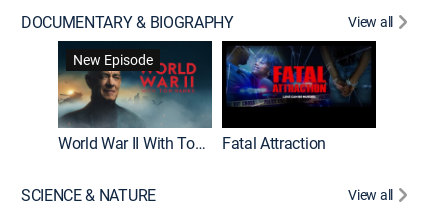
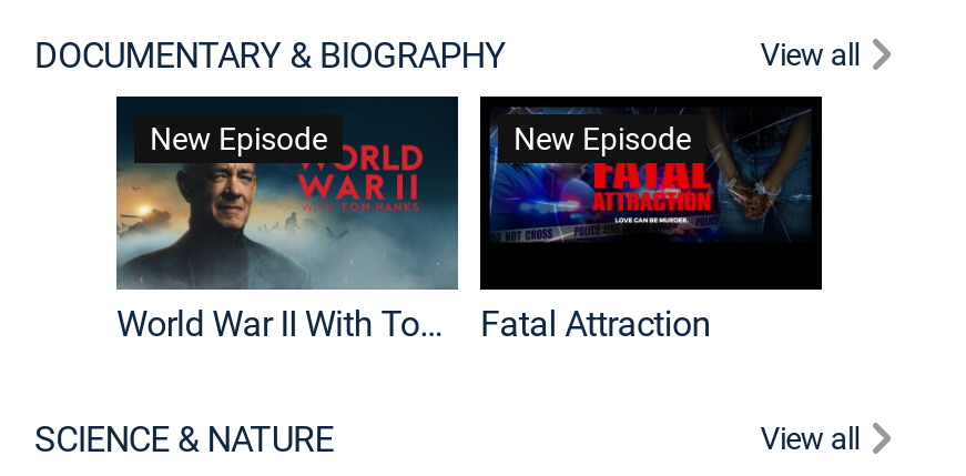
+ New Episode
